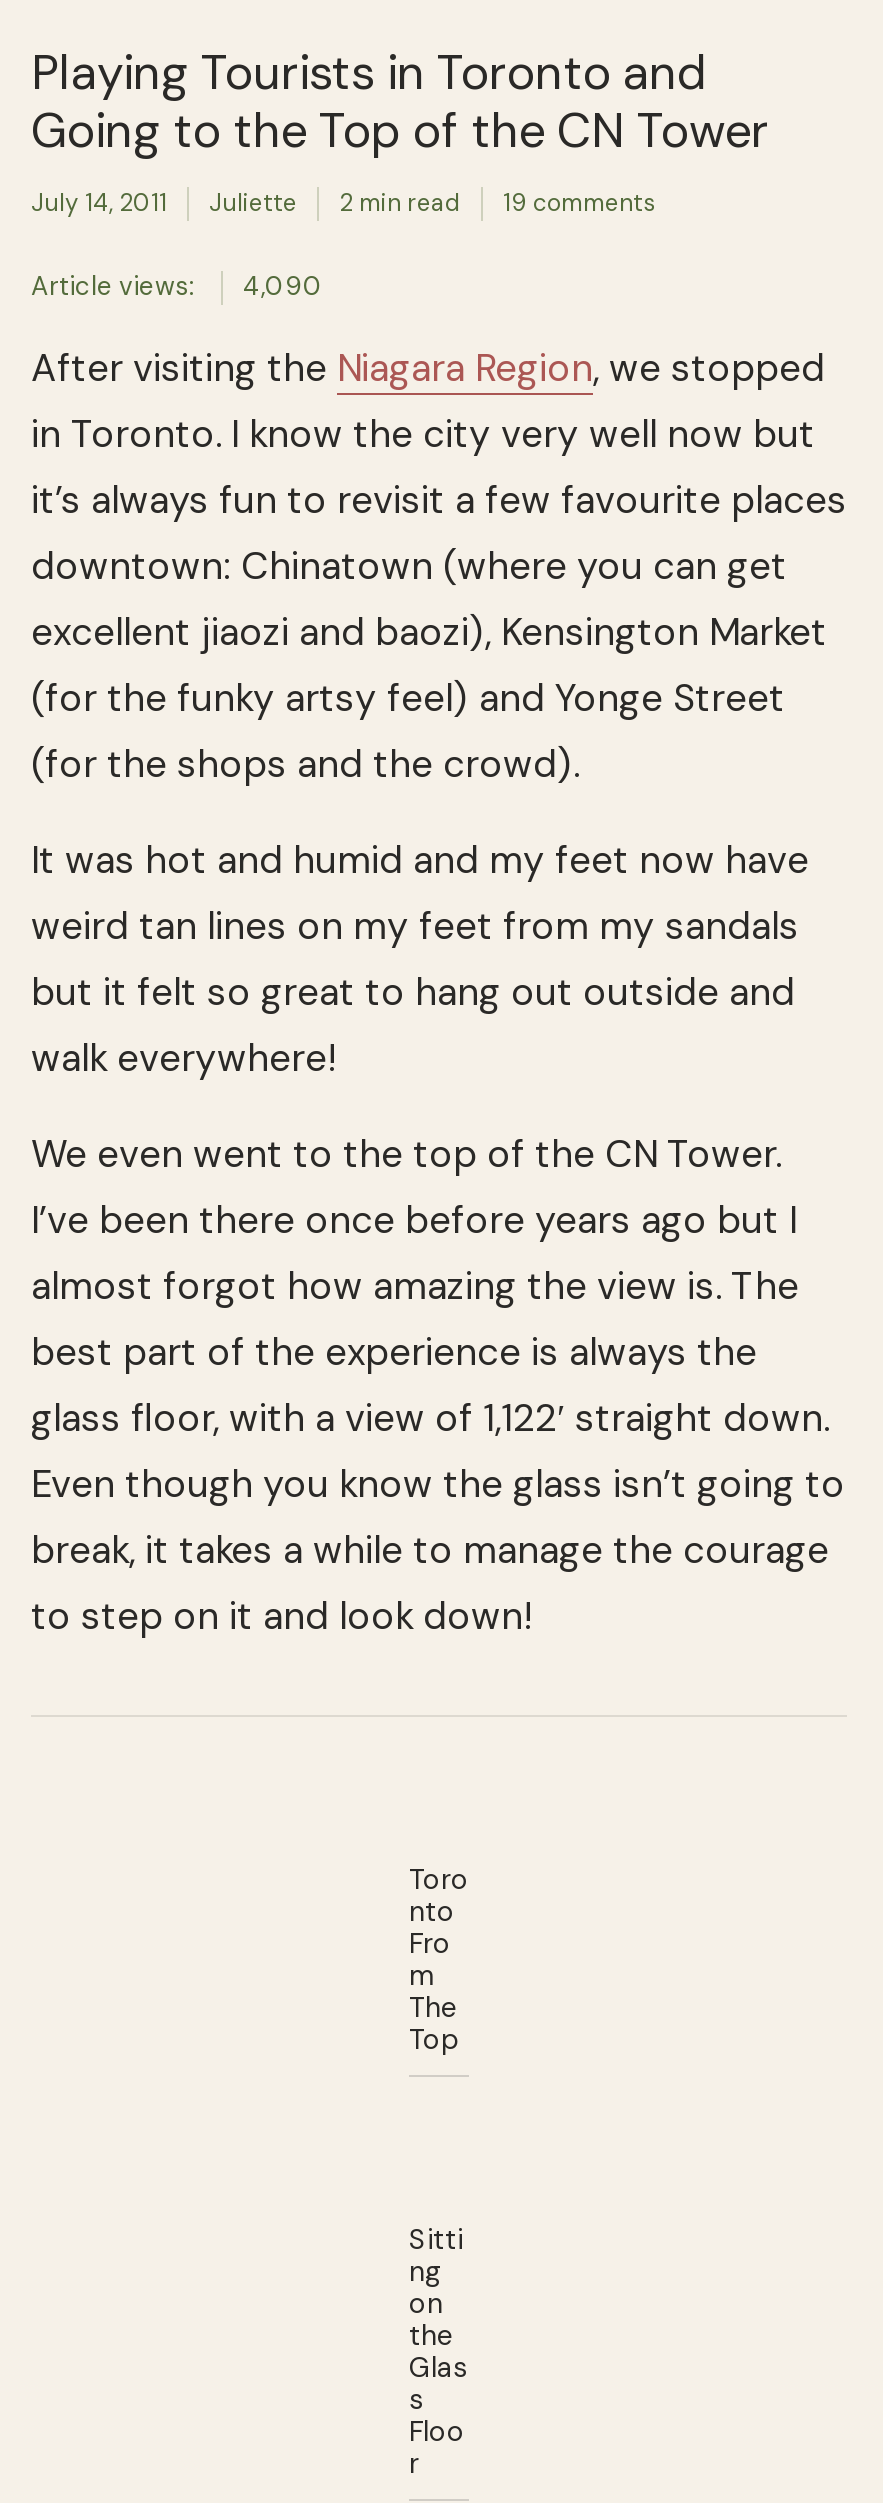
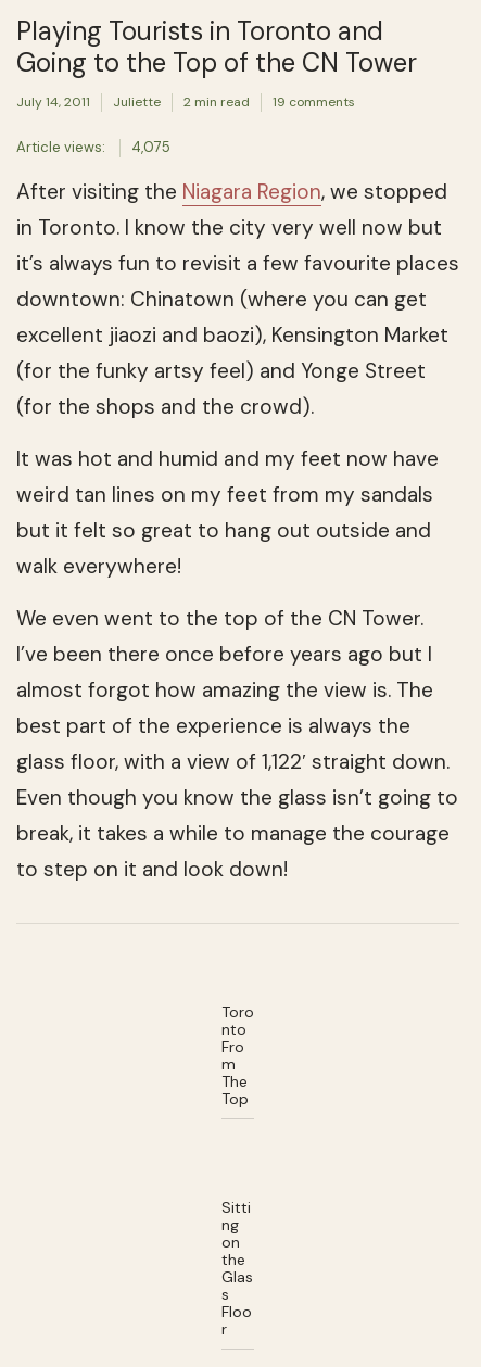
- Article views: 4,090
+ Article views: 4,075
